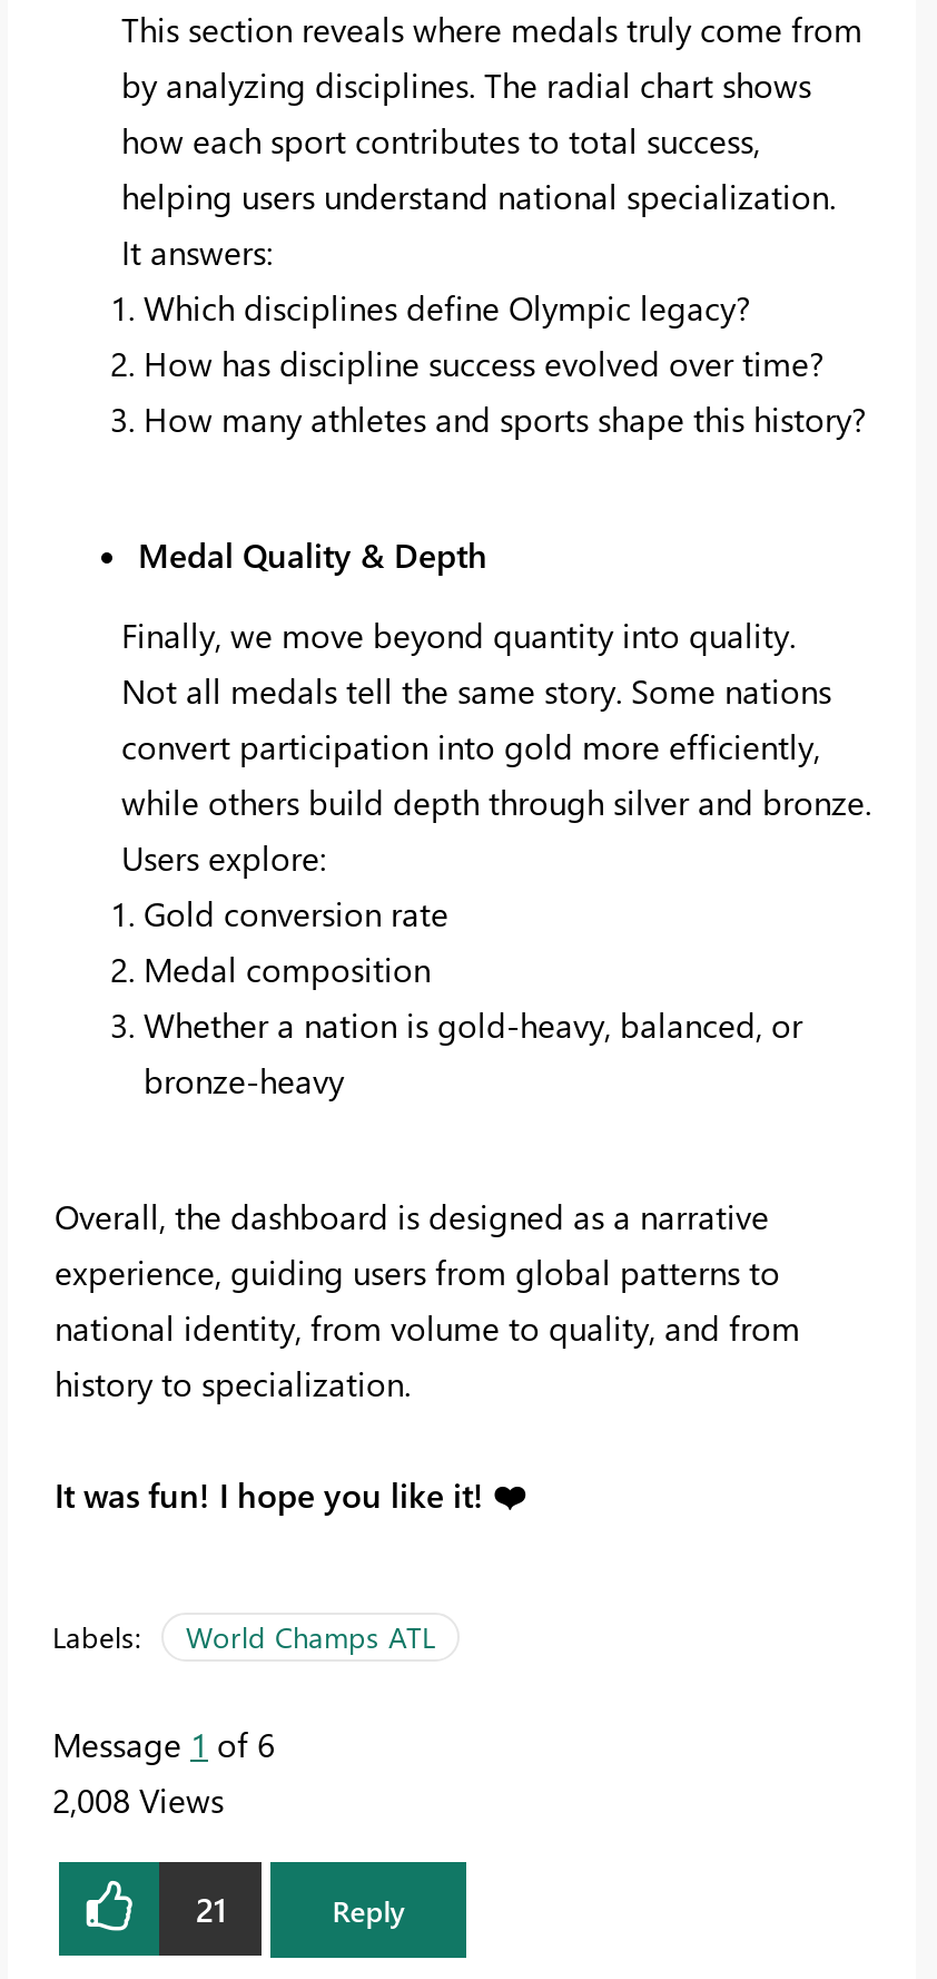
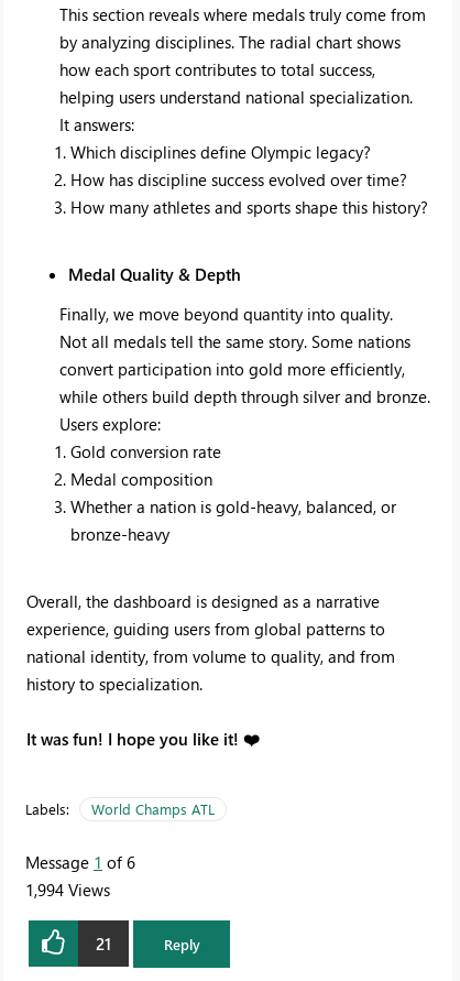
- 2,008 Views
+ 1,994 Views
